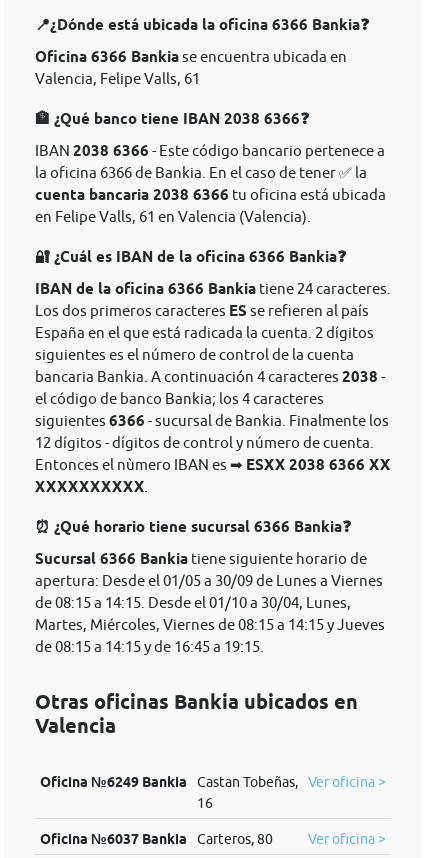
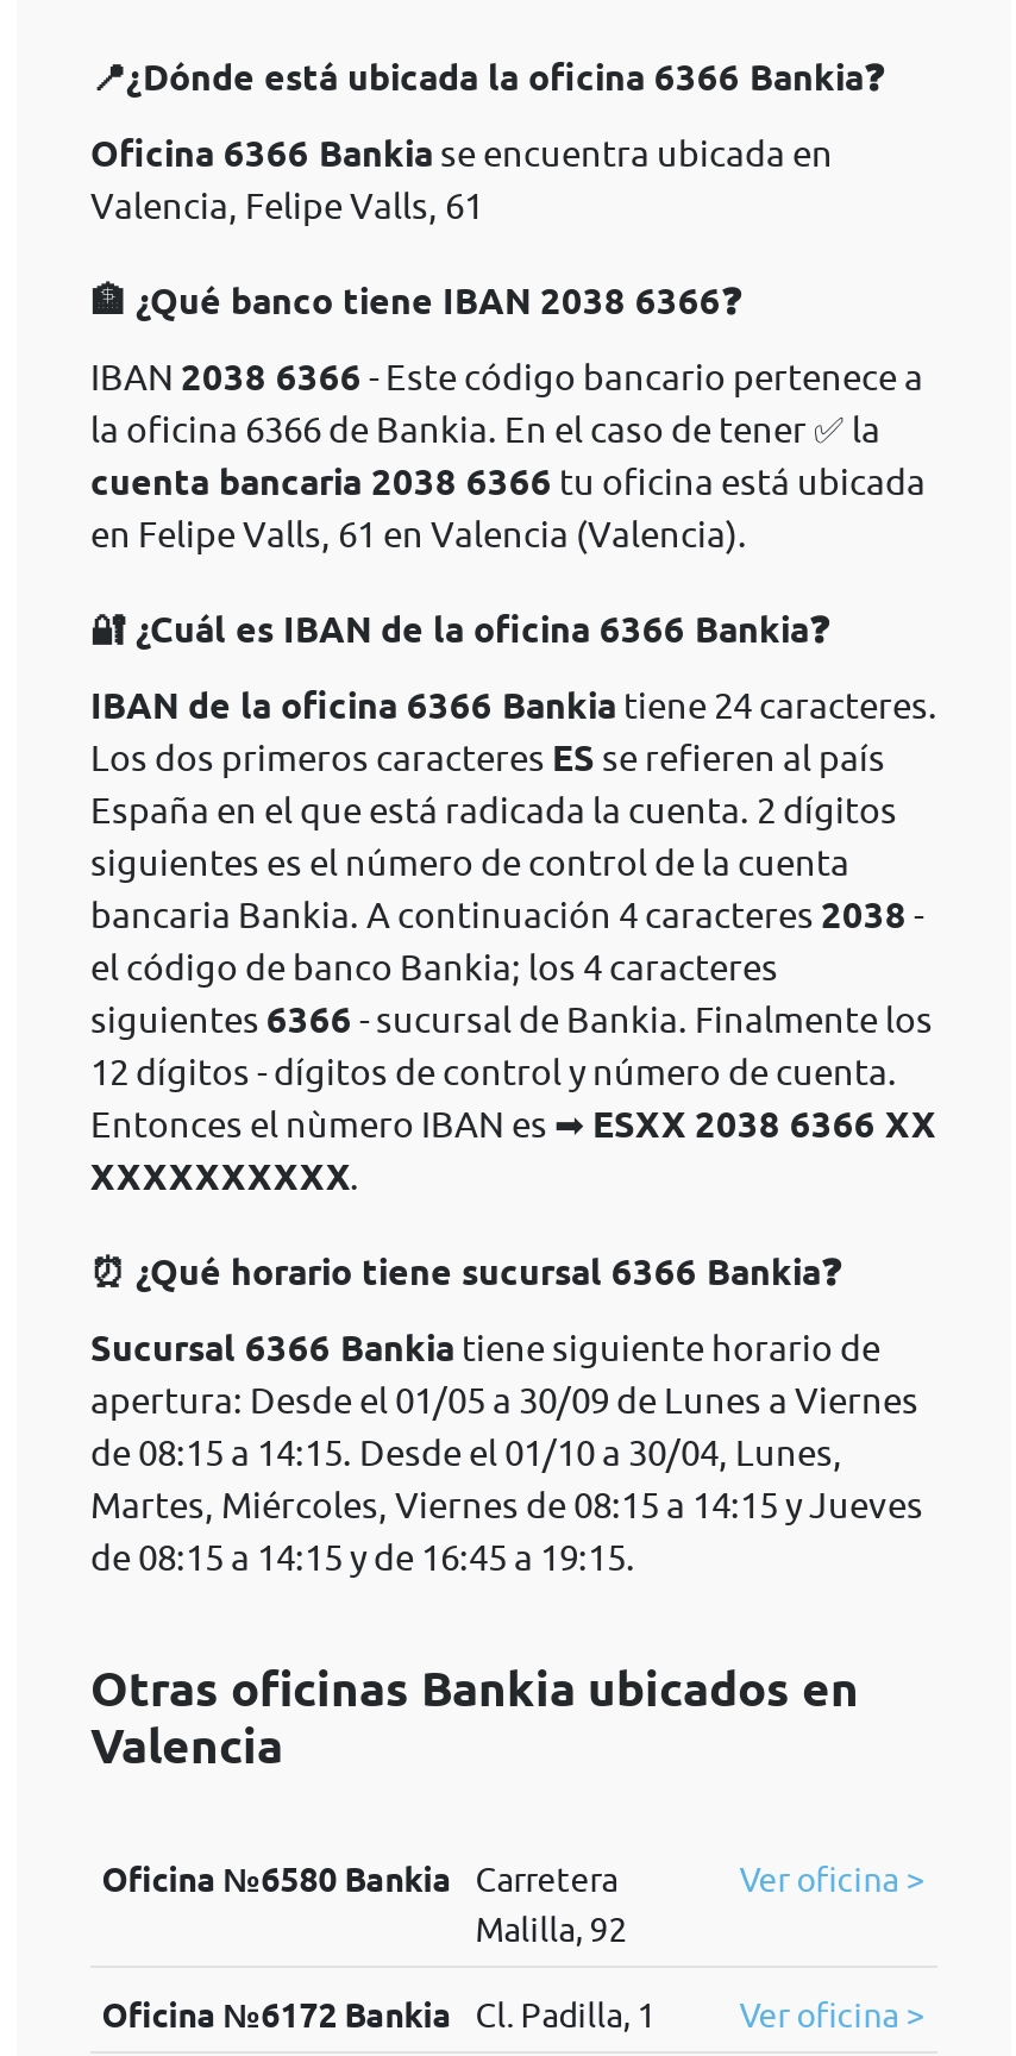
- Oficina №6249 Bankia
- Castan Tobeñas,
- 16
+ Oficina №6580 Bankia
+ Carretera
+ Malilla, 92

- Oficina №6037 Bankia
- Carteros, 80
+ Oficina №6172 Bankia
+ Cl. Padilla, 1
